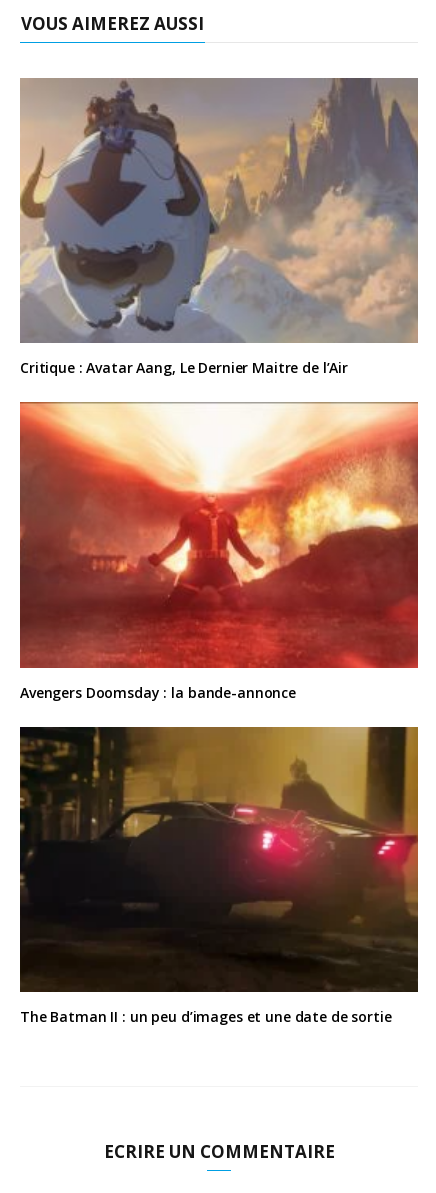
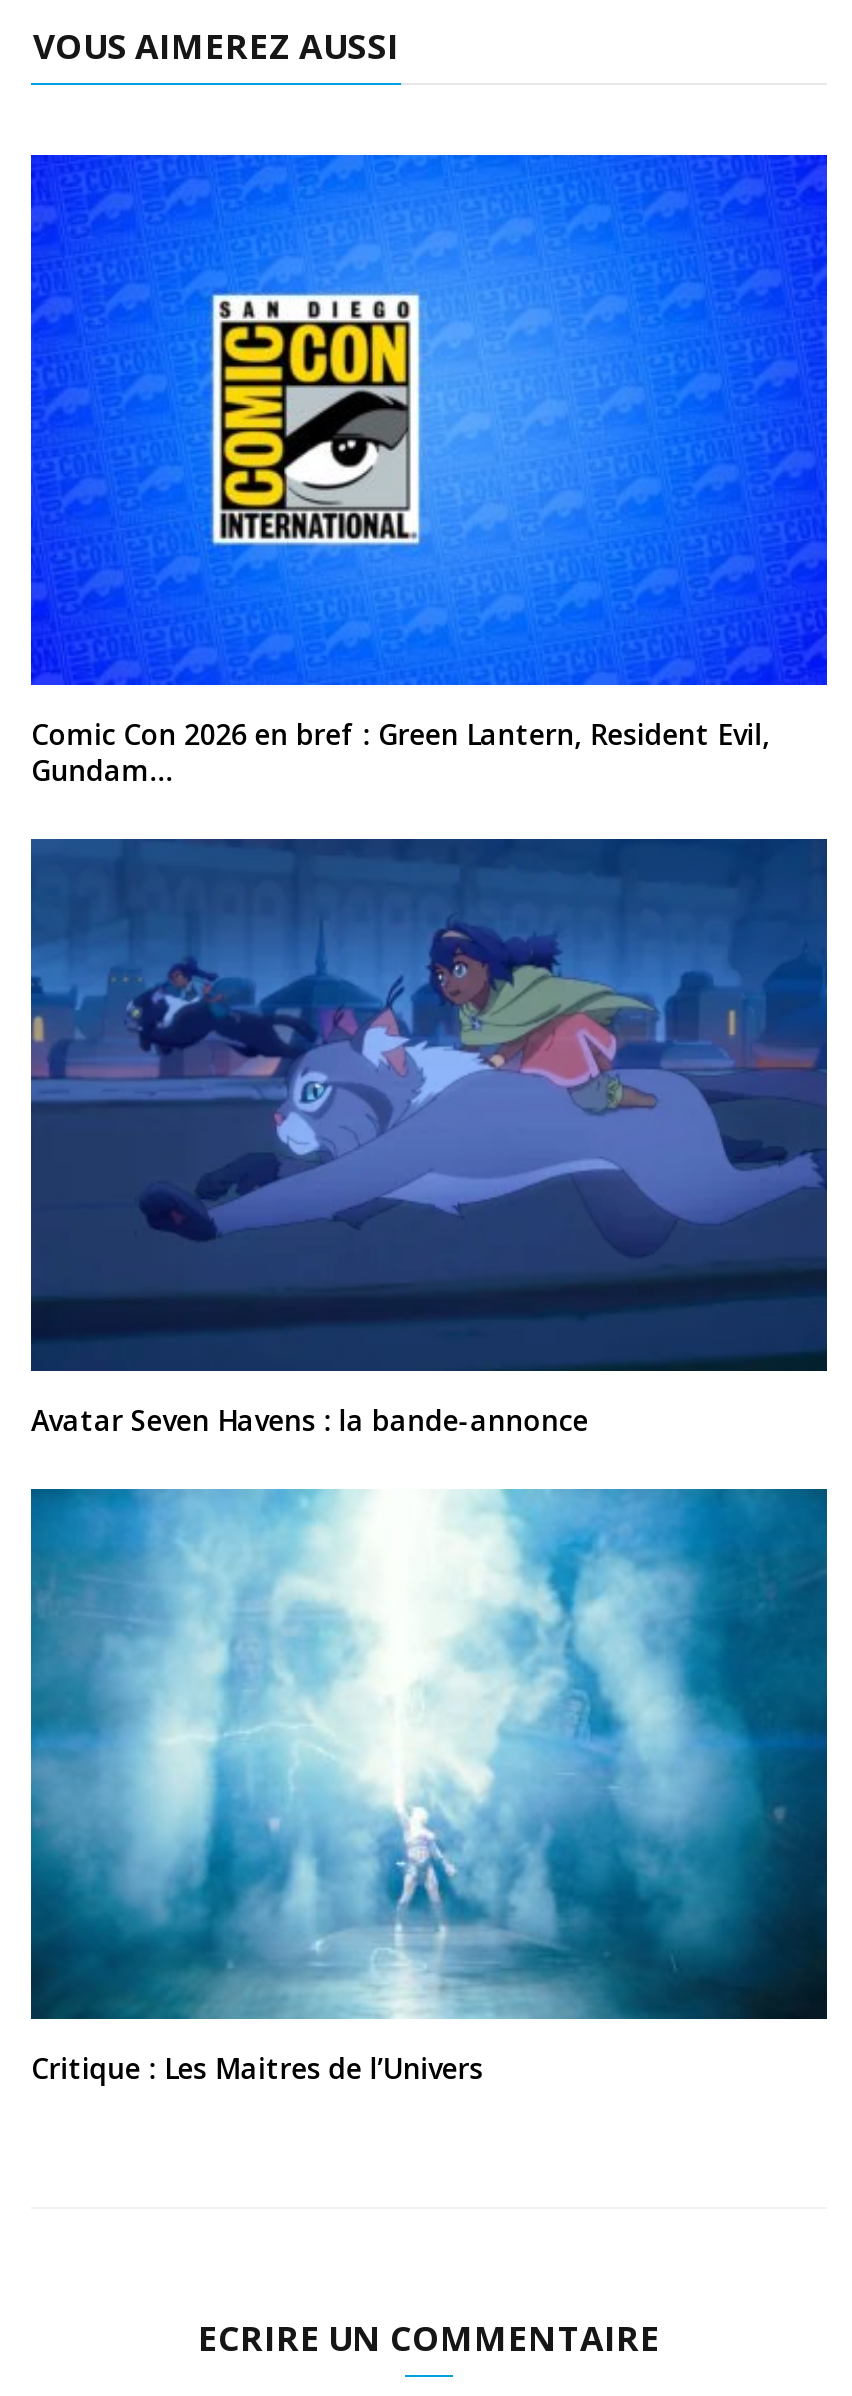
- [image]
- Critique : Avatar Aang, Le Dernier Maitre de l’Air
+ [image]
+ Comic Con 2026 en bref : Green Lantern, Resident Evil,
+ Gundam…

- [image]
- Avengers Doomsday : la bande-annonce
+ [image]
+ Avatar Seven Havens : la bande-annonce

- [image]
- The Batman II : un peu d’images et une date de sortie
+ [image]
+ Critique : Les Maitres de l’Univers
